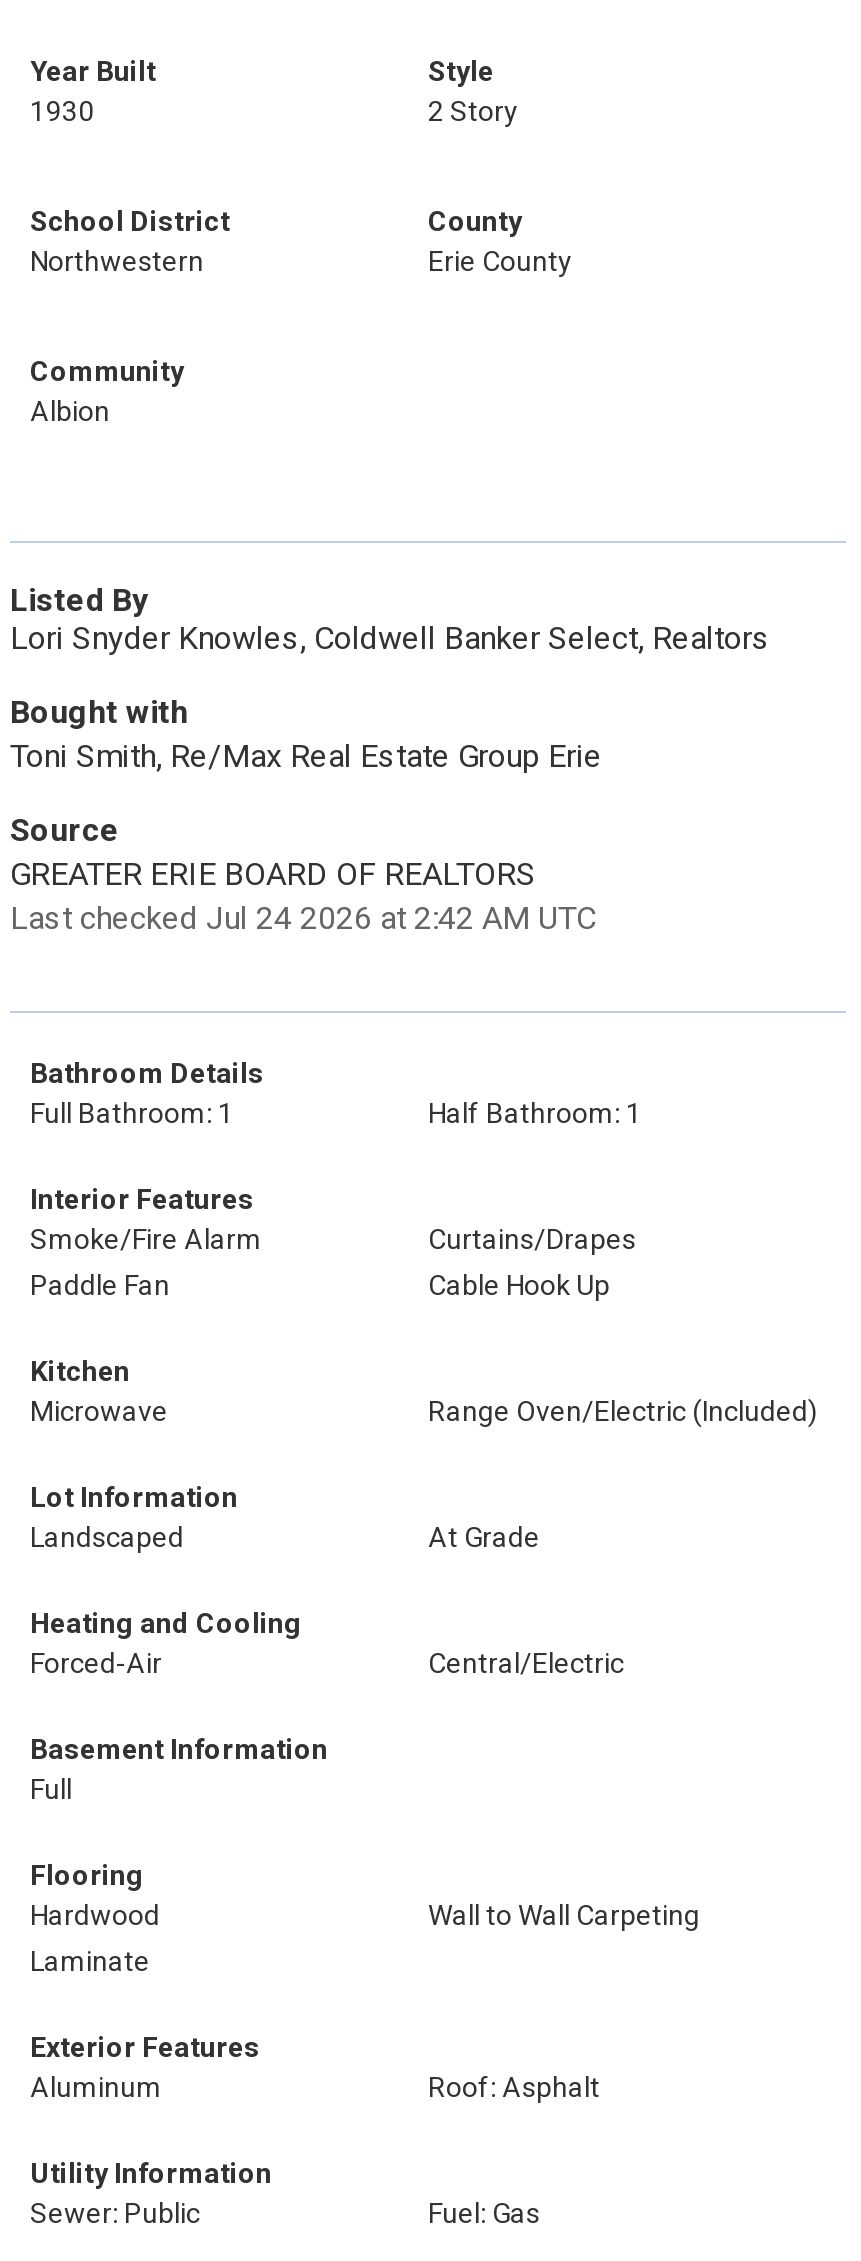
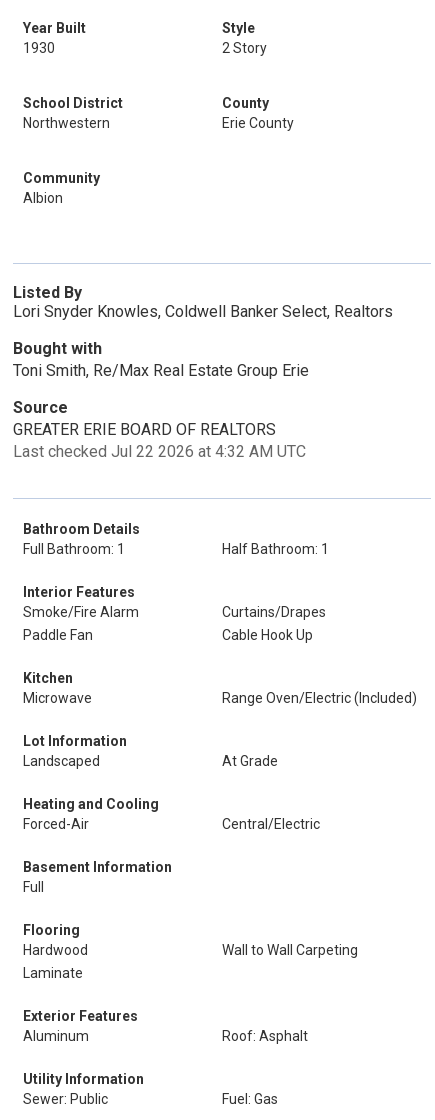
- Last checked Jul 24 2026 at 2:42 AM UTC
+ Last checked Jul 22 2026 at 4:32 AM UTC
